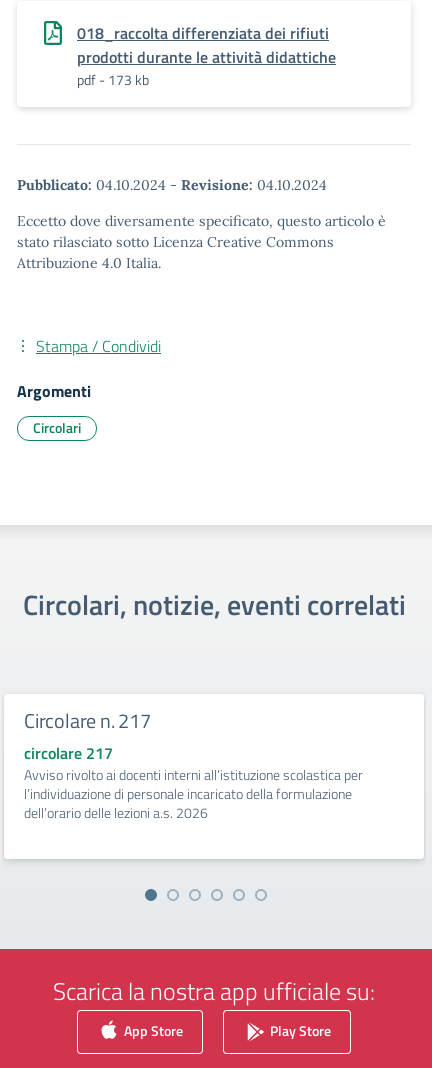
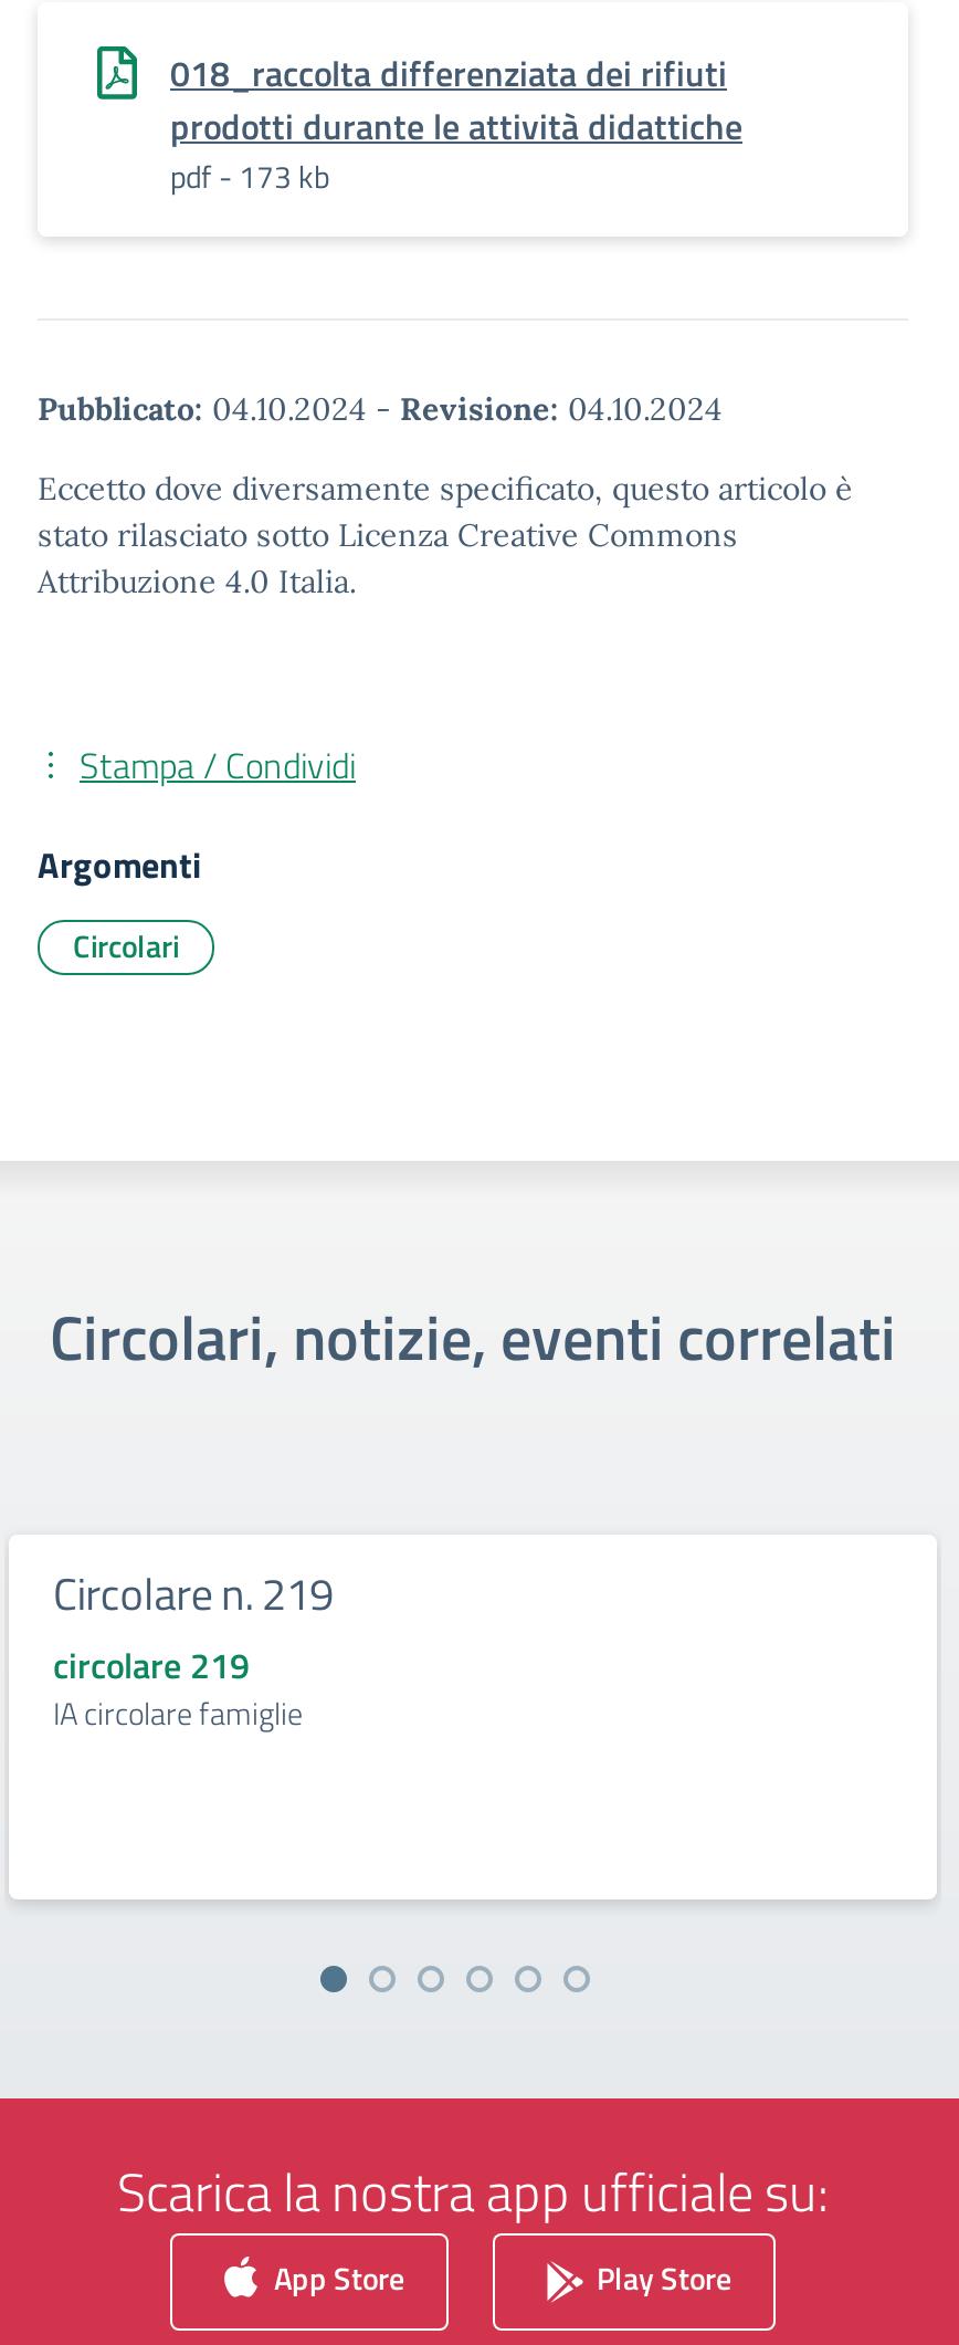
- Circolare n. 217
- circolare 217
- Avviso rivolto ai docenti interni all’istituzione scolastica per
- l’individuazione di personale incaricato della formulazione
- dell’orario delle lezioni a.s. 2026
+ Circolare n. 219
+ circolare 219
+ IA circolare famiglie
